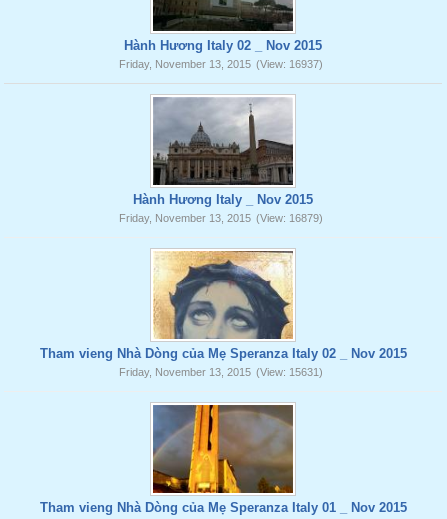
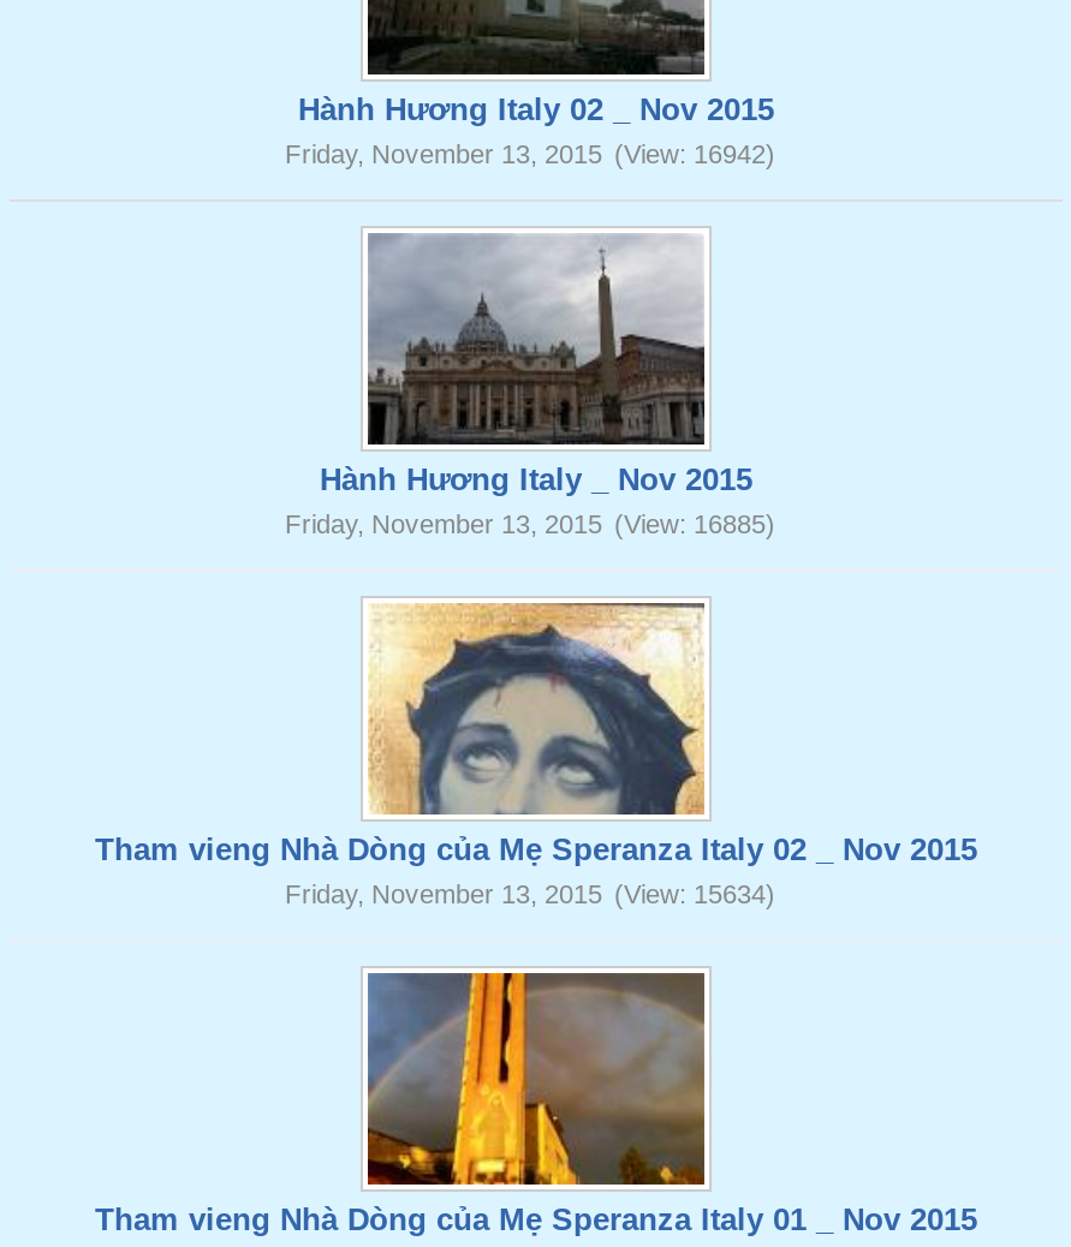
- Friday, November 13, 2015 (View: 16937)
+ Friday, November 13, 2015 (View: 16942)

- Friday, November 13, 2015 (View: 16879)
+ Friday, November 13, 2015 (View: 16885)

- Friday, November 13, 2015 (View: 15631)
+ Friday, November 13, 2015 (View: 15634)
